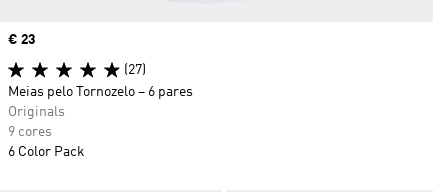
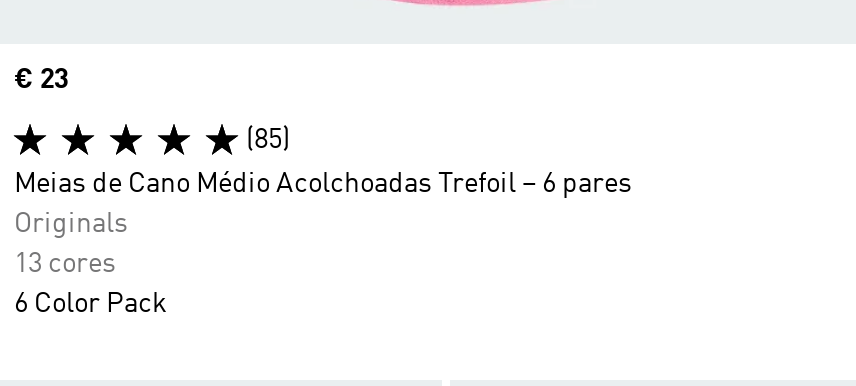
- (27)
+ (85)

- Meias pelo Tornozelo – 6 pares
+ Meias de Cano Médio Acolchoadas Trefoil – 6 pares

- 9 cores
+ 13 cores
